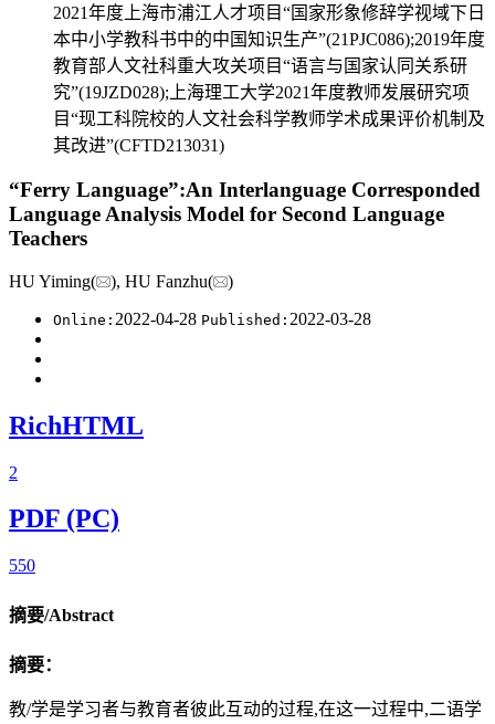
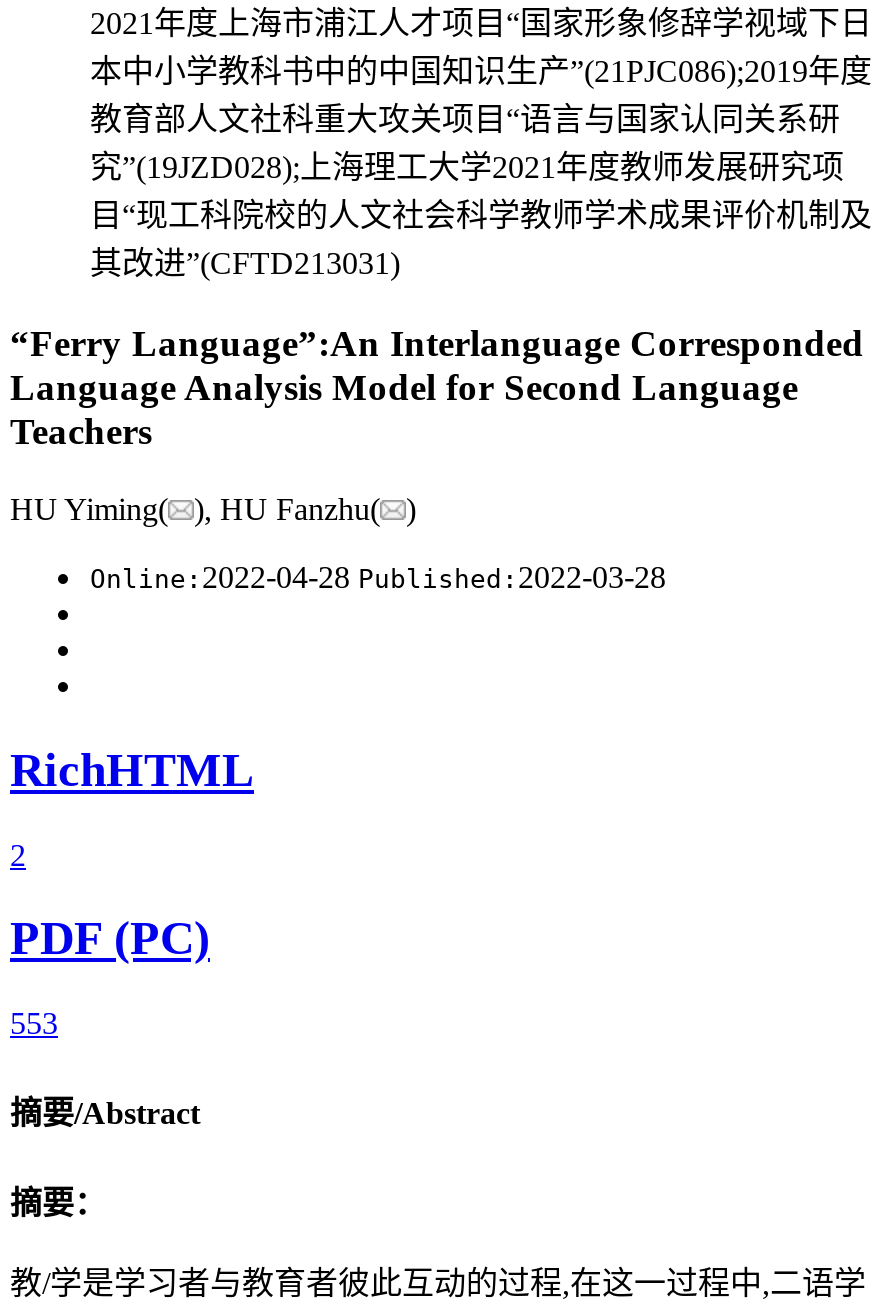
- 550
+ 553
